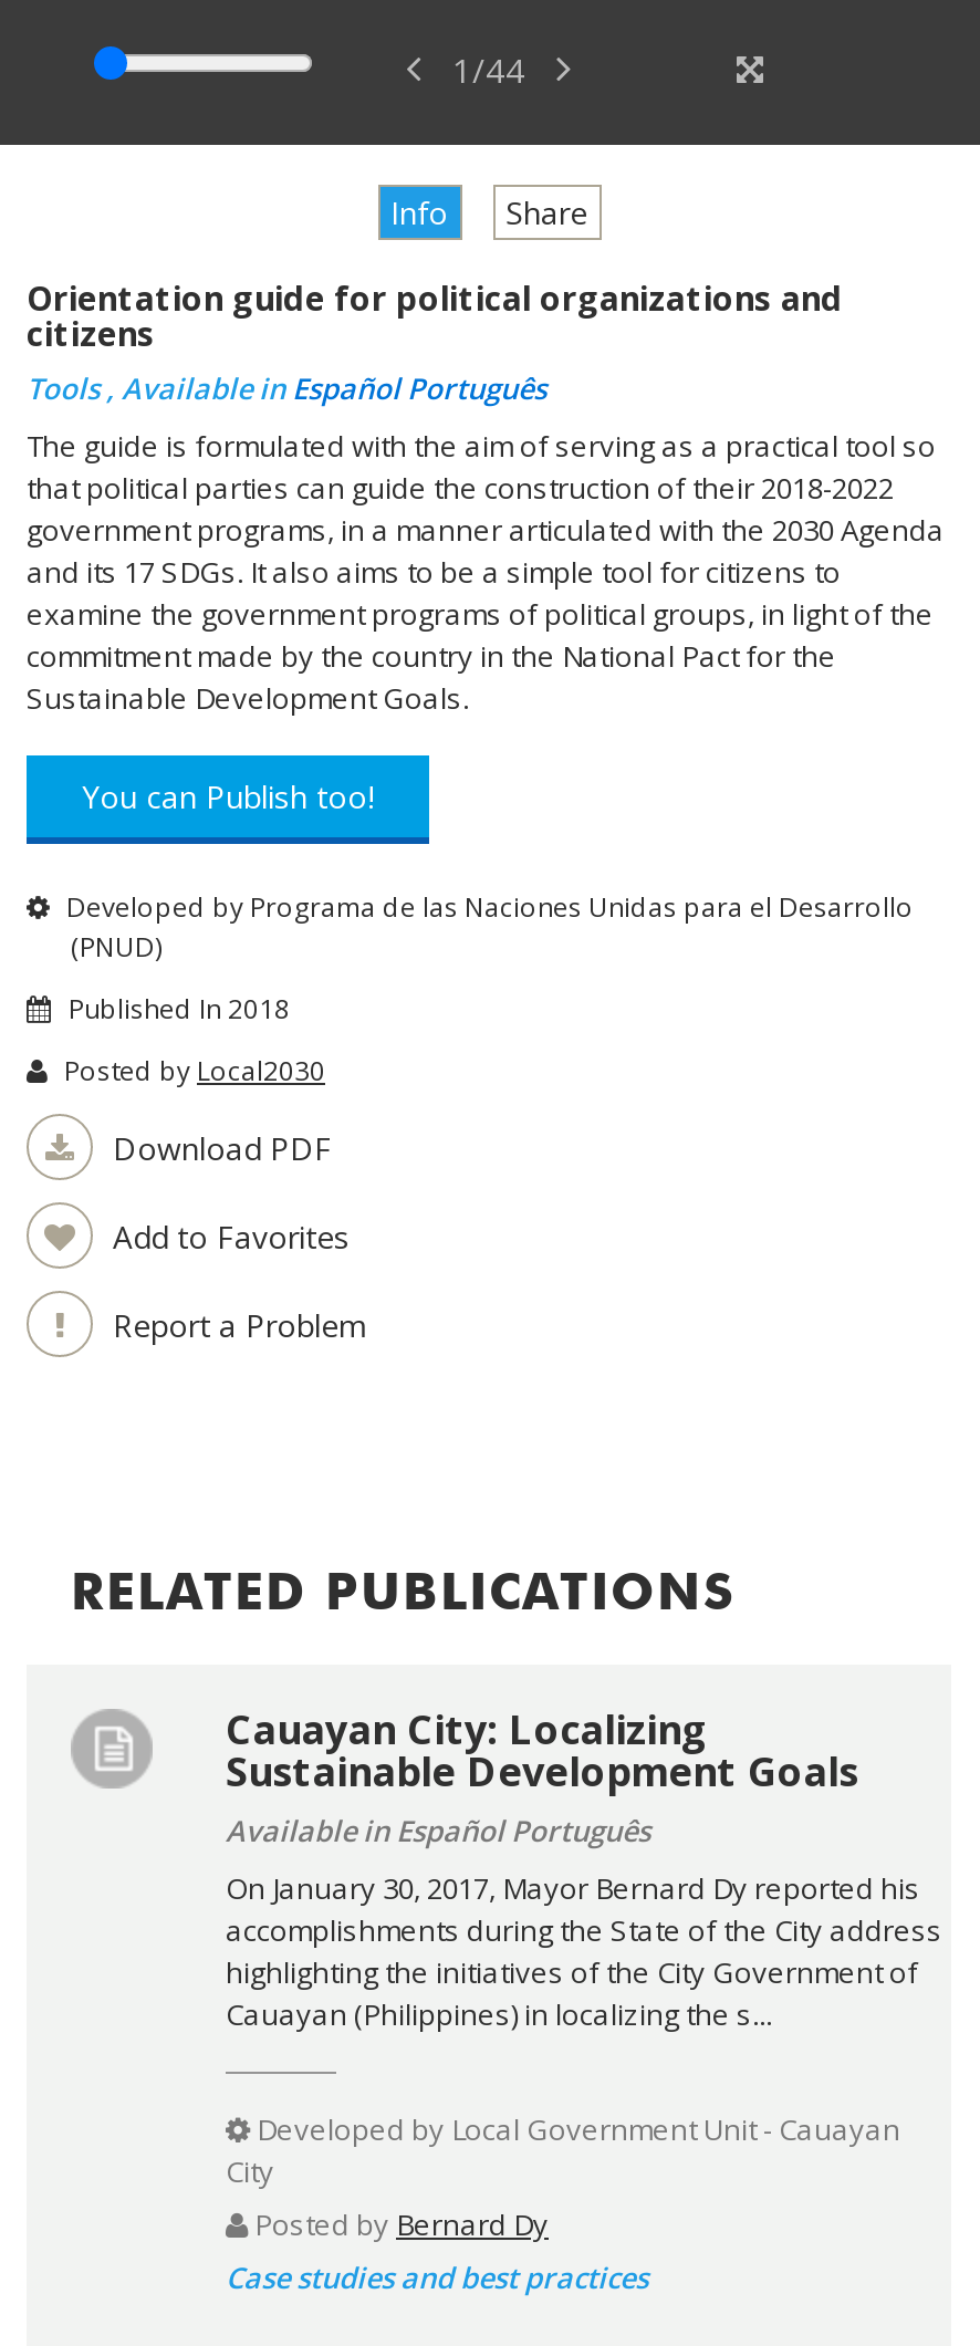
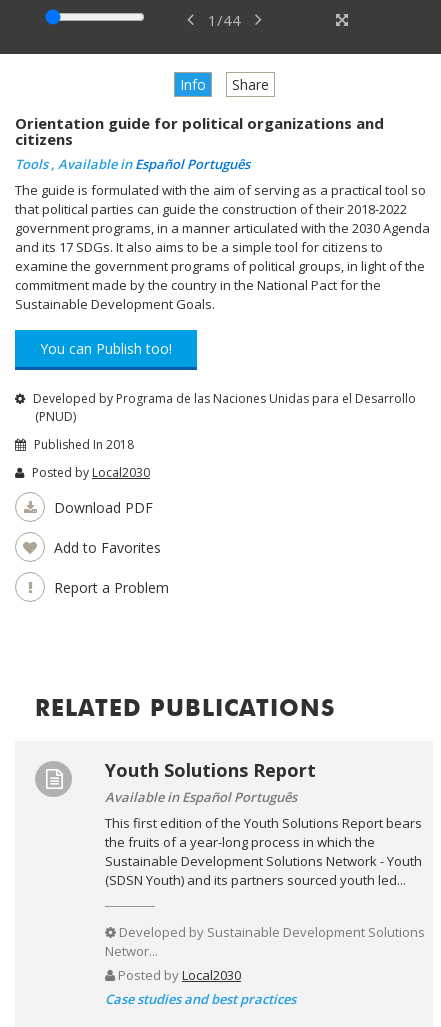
- Cauayan City: Localizing
- Sustainable Development Goals
+ Youth Solutions Report

- On January 30, 2017, Mayor Bernard Dy reported his
- accomplishments during the State of the City address
- highlighting the initiatives of the City Government of
- Cauayan (Philippines) in localizing the s...
+ This first edition of the Youth Solutions Report bears
+ the fruits of a year-long process in which the
+ Sustainable Development Solutions Network - Youth
+ (SDSN Youth) and its partners sourced youth led...

- Developed by Local Government Unit - Cauayan
- City
- Posted by Bernard Dy
+ Developed by Sustainable Development Solutions
+ Networ...
+ Posted by Local2030
